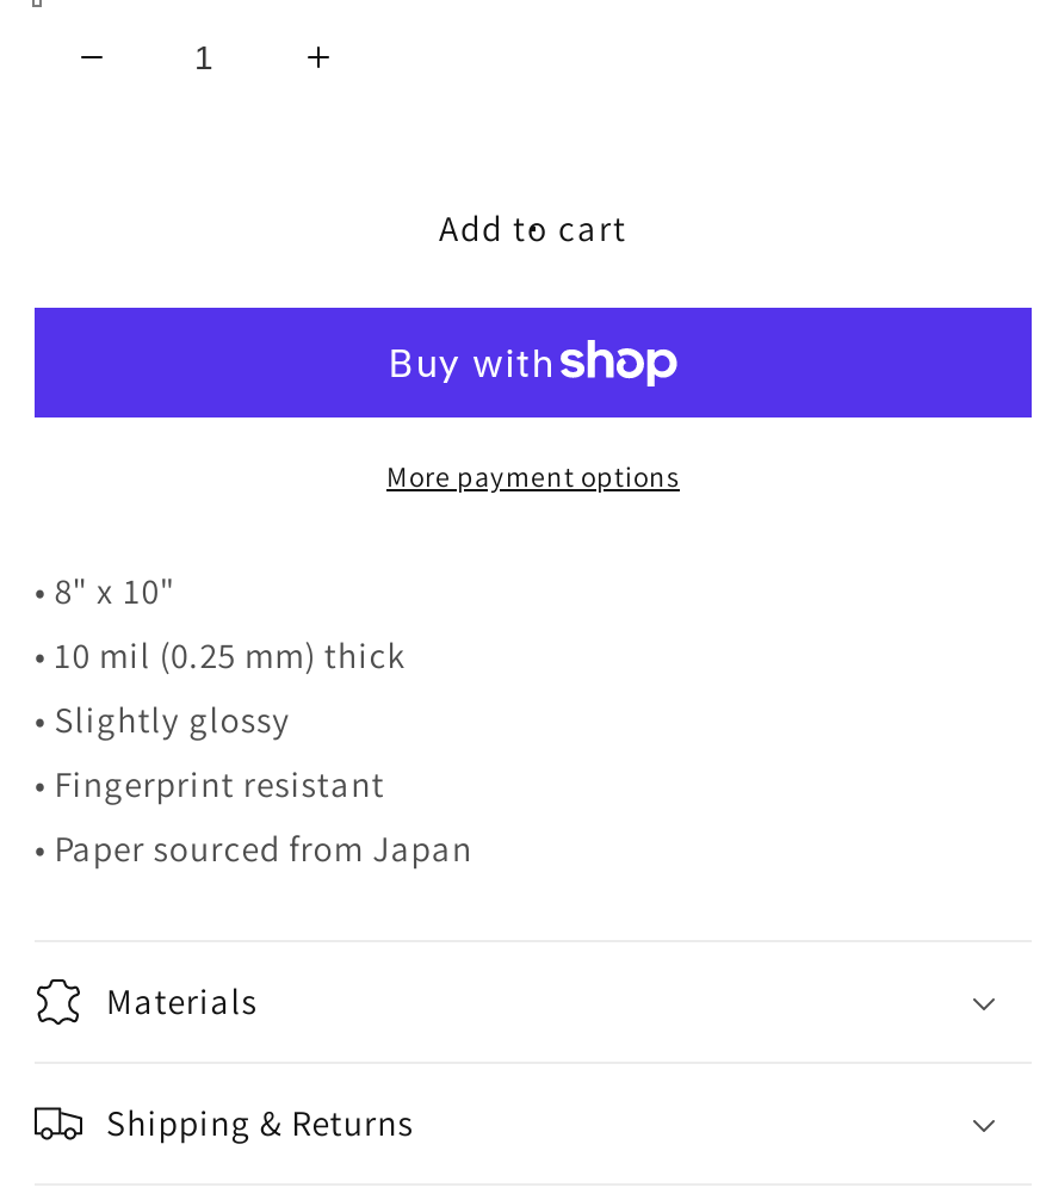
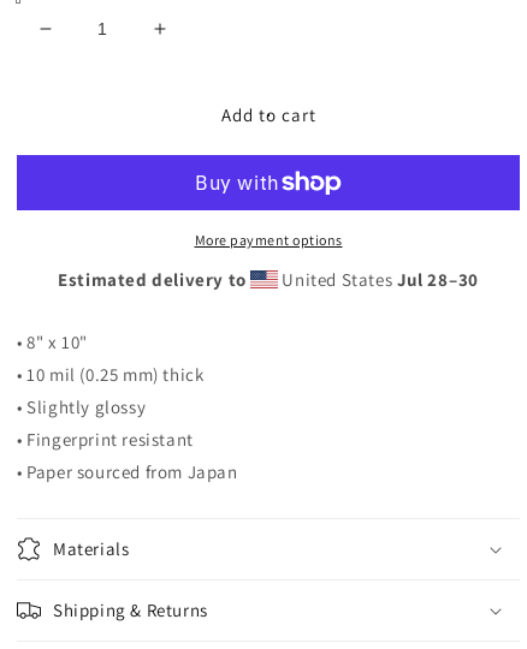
+ Estimated delivery to
+ United States Jul 28–30
